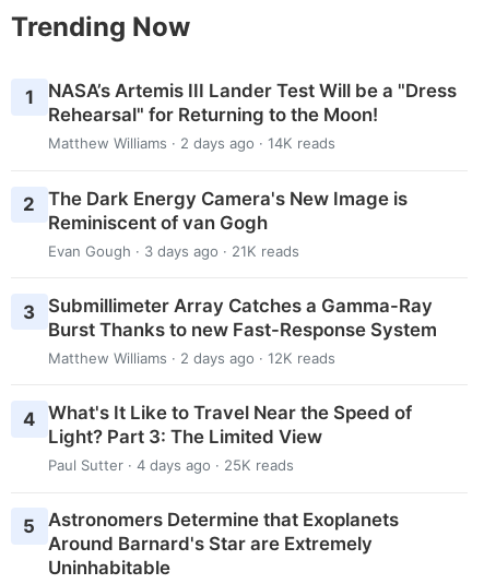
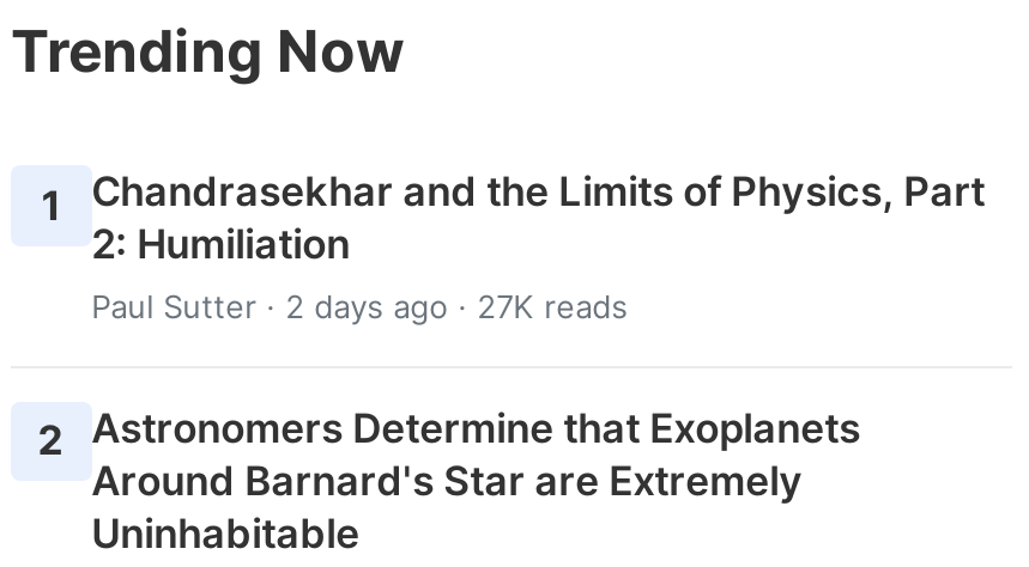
- NASA’s Artemis III Lander Test Will be a "Dress
- Rehearsal" for Returning to the Moon!
- Matthew Williams · 2 days ago · 14K reads
- 2 The Dark Energy Camera's New Image is
- Reminiscent of van Gogh
- Evan Gough · 3 days ago · 21K reads
- 3 Submillimeter Array Catches a Gamma-Ray
- Burst Thanks to new Fast-Response System
- Matthew Williams · 2 days ago · 12K reads
- 4 What's It Like to Travel Near the Speed of
- Light? Part 3: The Limited View
- Paul Sutter · 4 days ago · 25K reads
- 5 Astronomers Determine that Exoplanets
+ Chandrasekhar and the Limits of Physics, Part
+ 2: Humiliation
+ Paul Sutter · 2 days ago · 27K reads
+ 2 Astronomers Determine that Exoplanets
